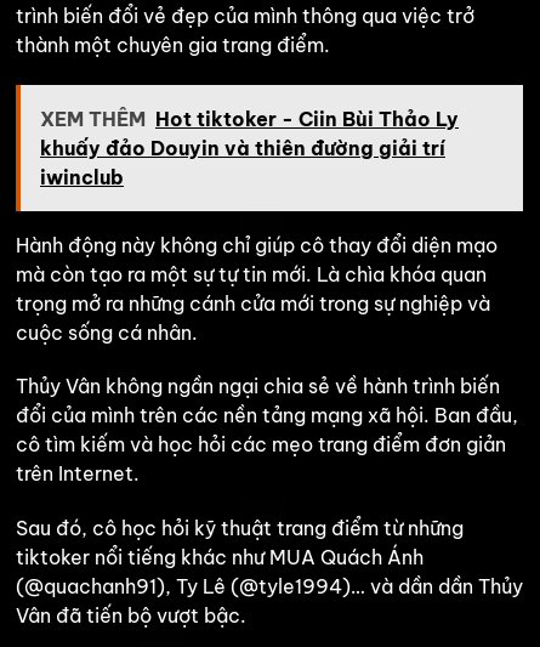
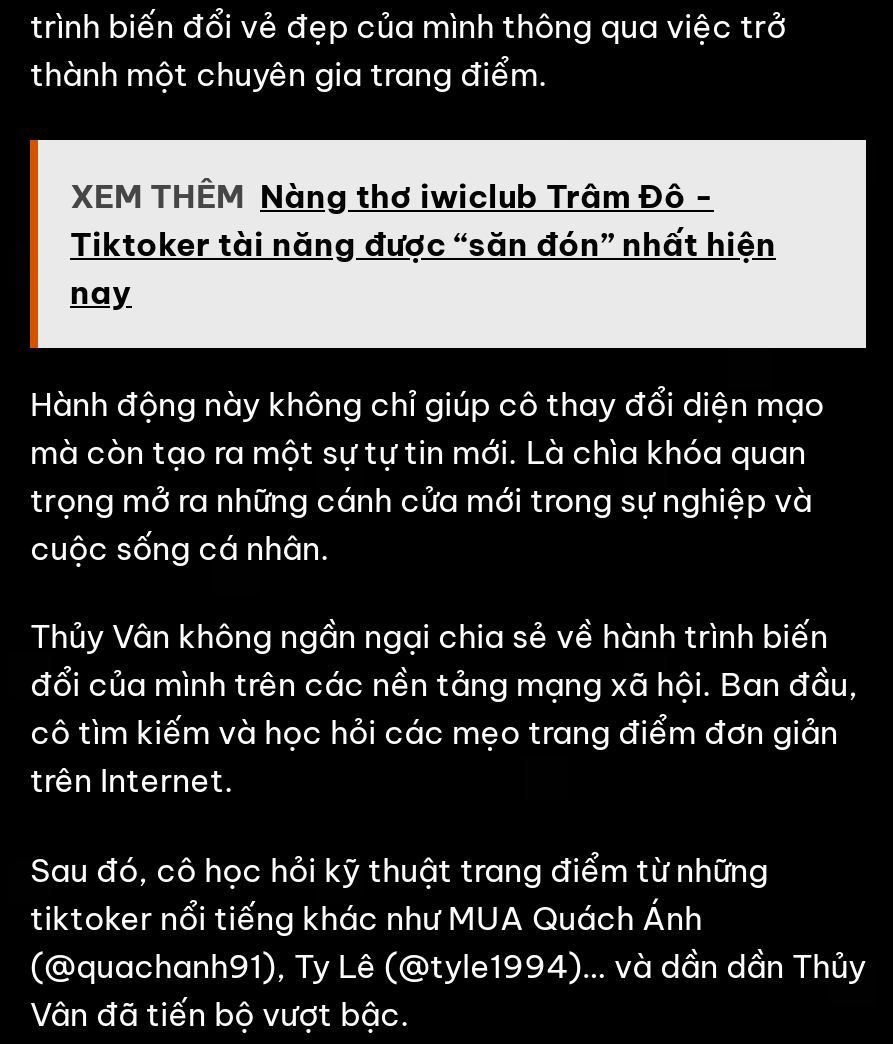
- XEM THÊM Hot tiktoker - Ciin Bùi Thảo Ly
- khuấy đảo Douyin và thiên đường giải trí
- iwinclub
+ XEM THÊM Nàng thơ iwiclub Trâm Đô -
+ Tiktoker tài năng được “săn đón” nhất hiện
+ nay
